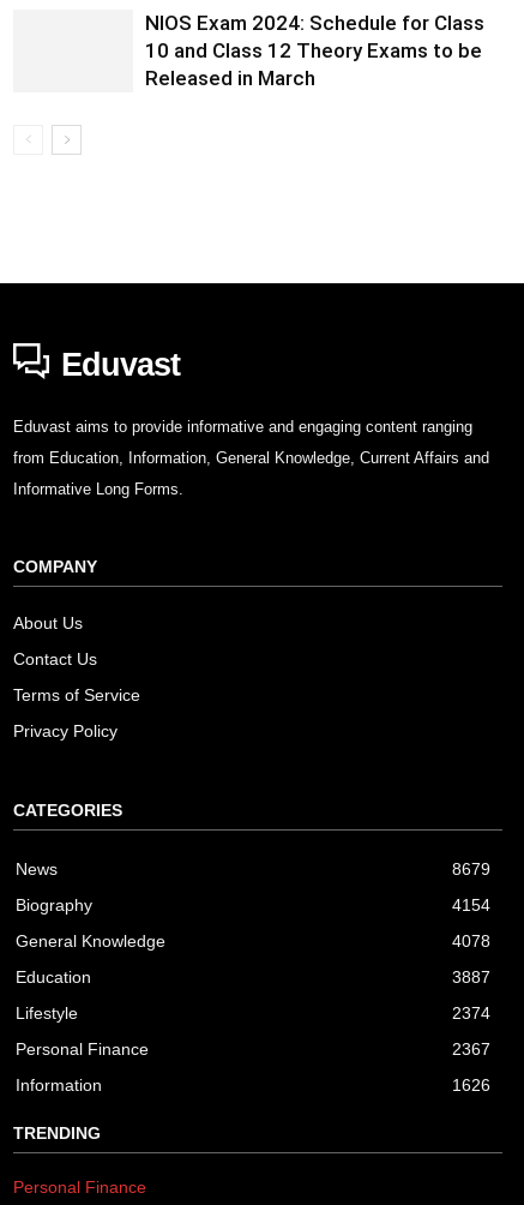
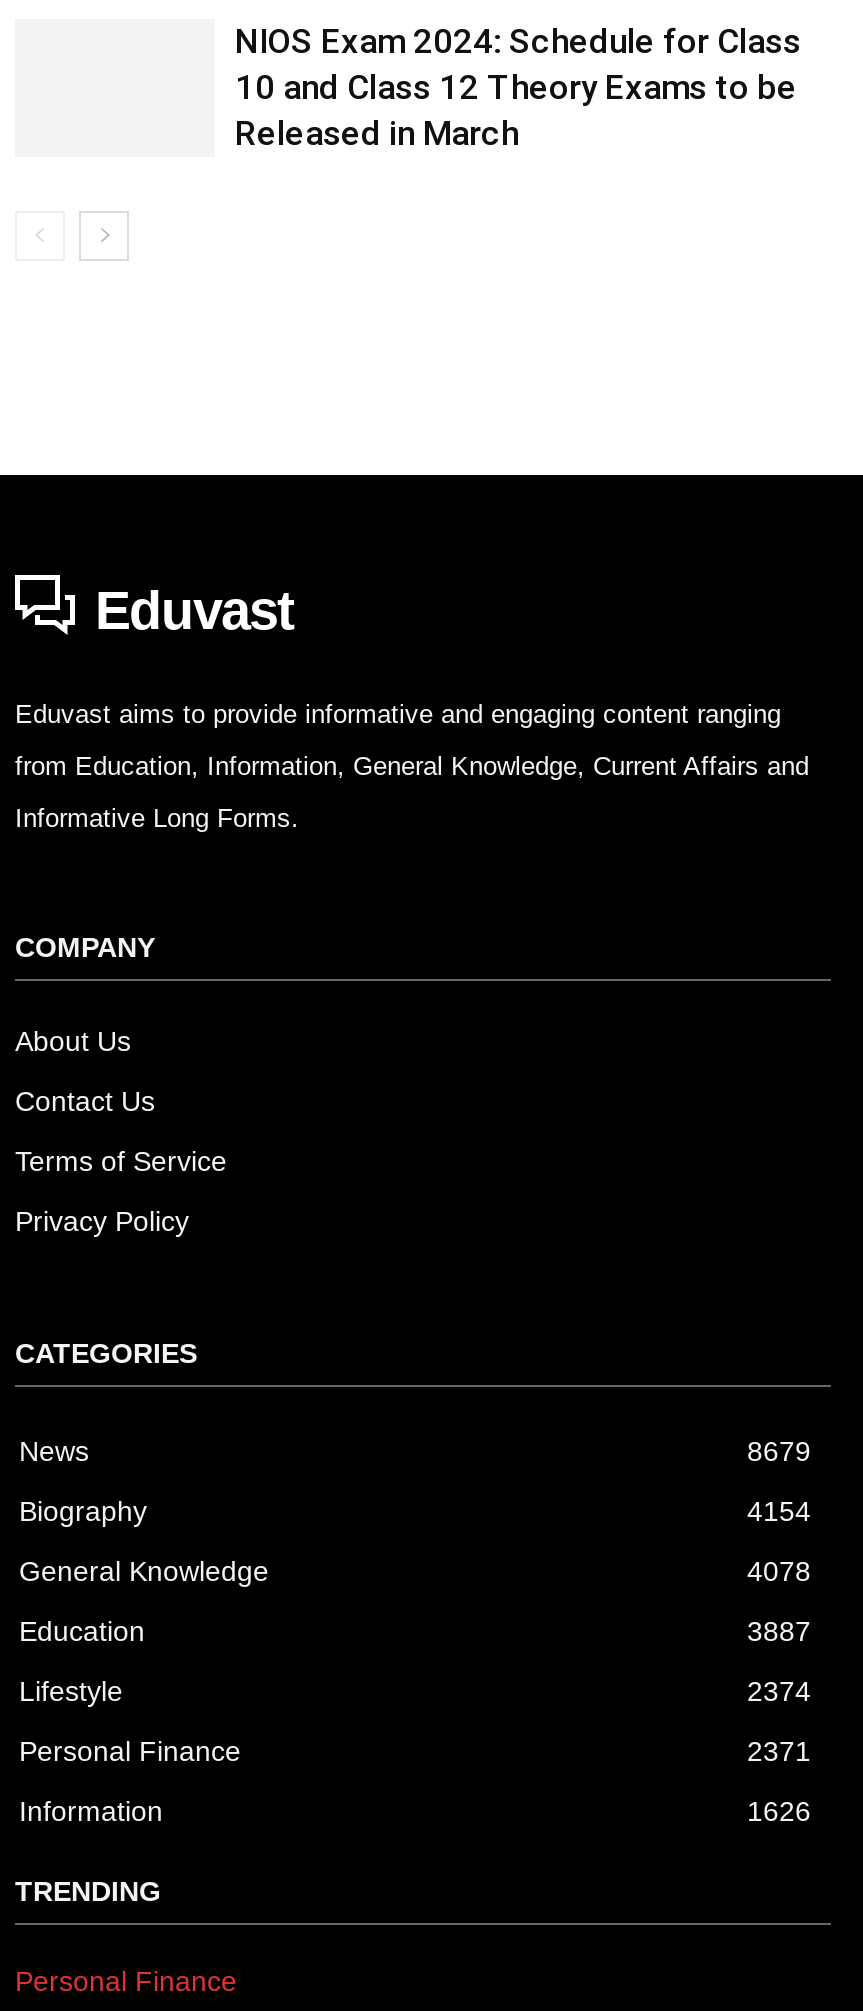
- 2367
+ 2371
